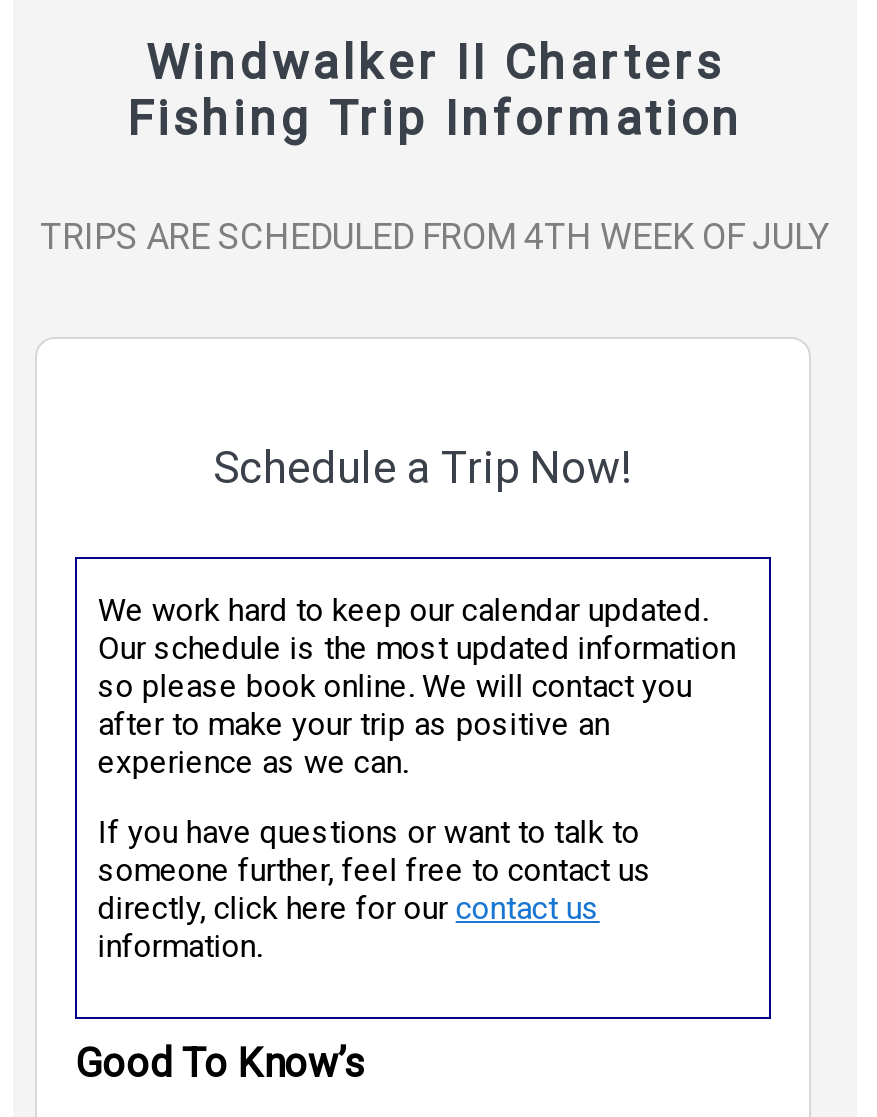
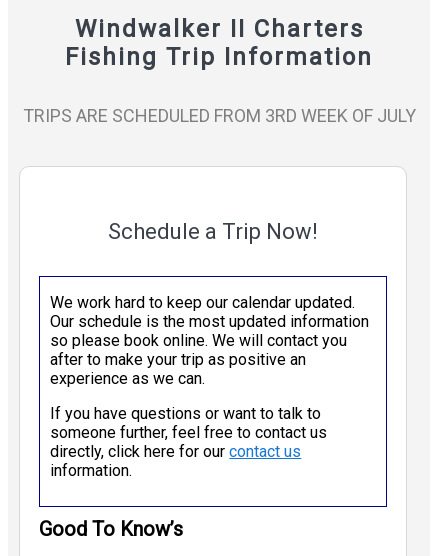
- TRIPS ARE SCHEDULED FROM 4TH WEEK OF JULY
+ TRIPS ARE SCHEDULED FROM 3RD WEEK OF JULY
